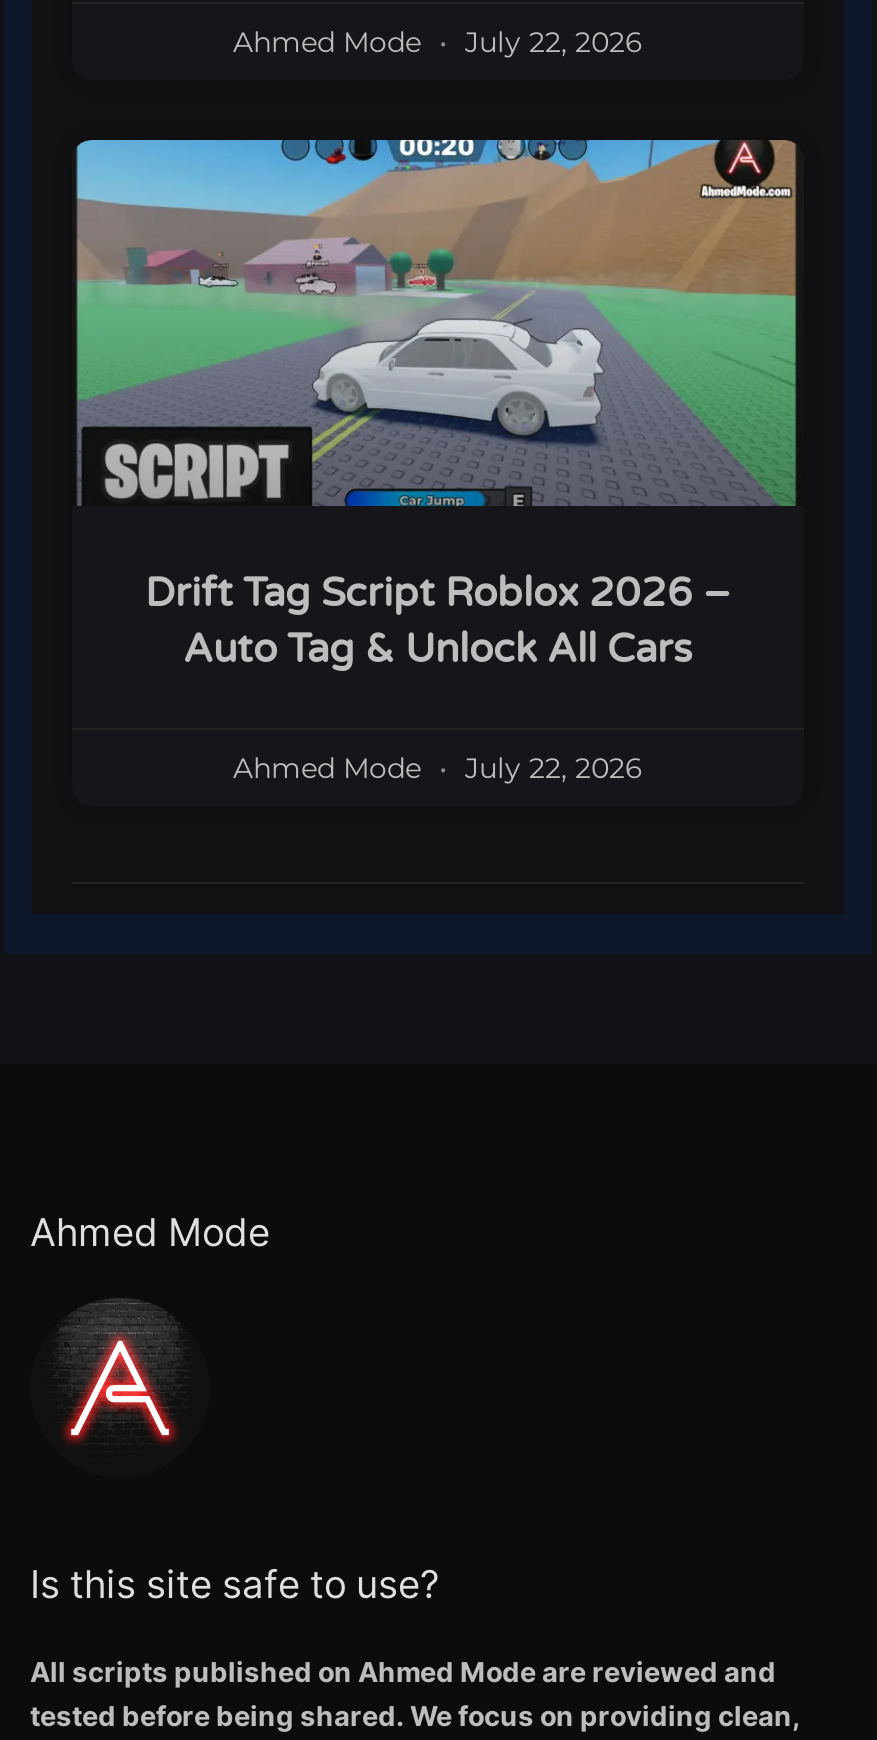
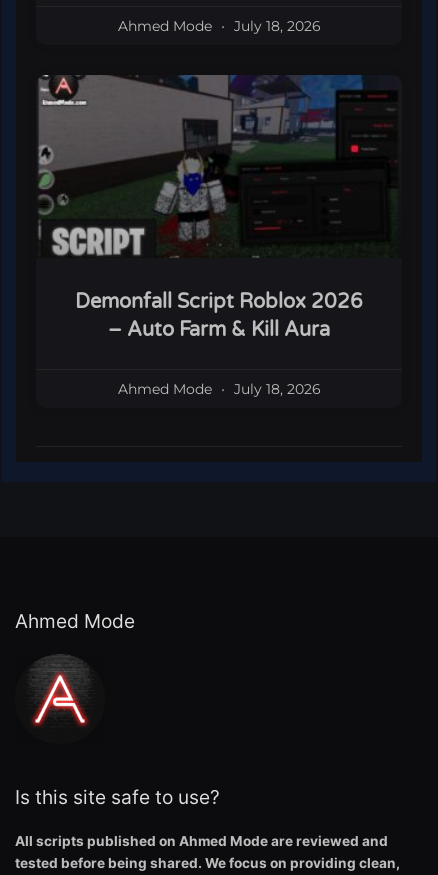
- Ahmed Mode July 22, 2026
+ Ahmed Mode July 18, 2026

- [image]
- Drift Tag Script Roblox 2026 –
- Auto Tag & Unlock All Cars
+ [image]
+ Demonfall Script Roblox 2026
+ – Auto Farm & Kill Aura

- Ahmed Mode July 22, 2026
+ Ahmed Mode July 18, 2026
